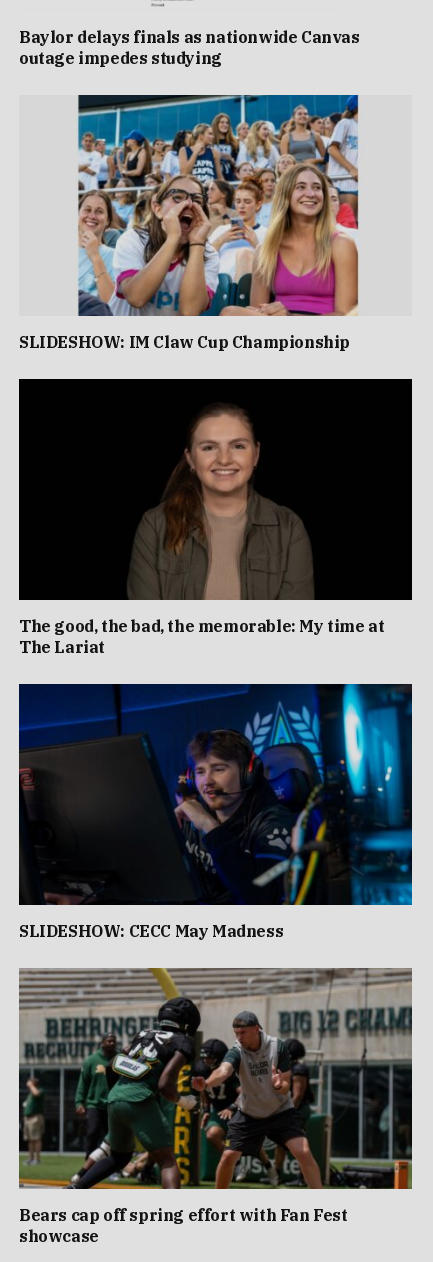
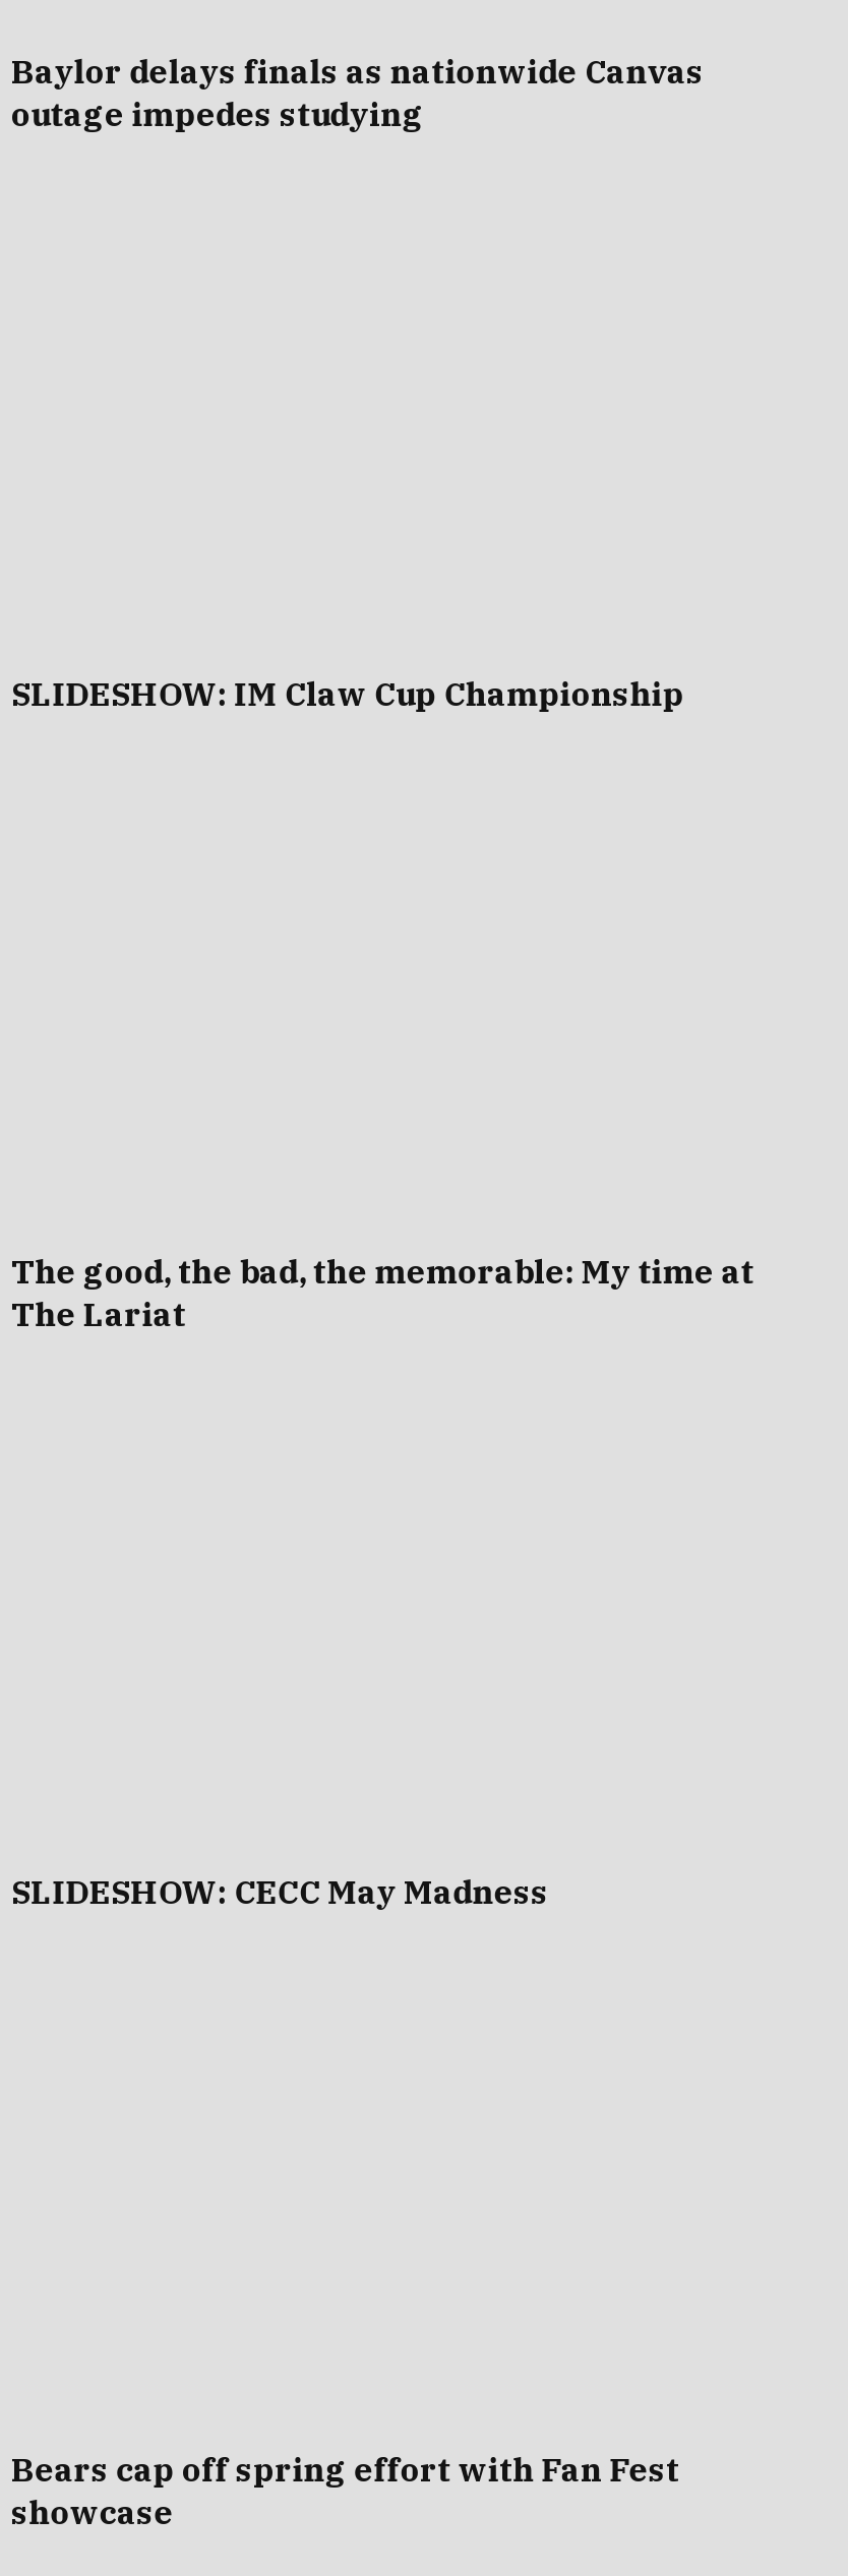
- [image]

- [image]

- [image]

- [image]
